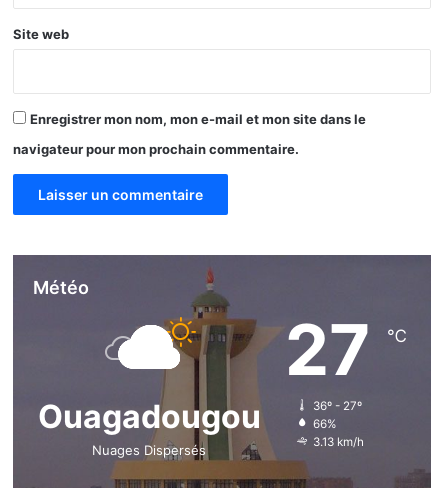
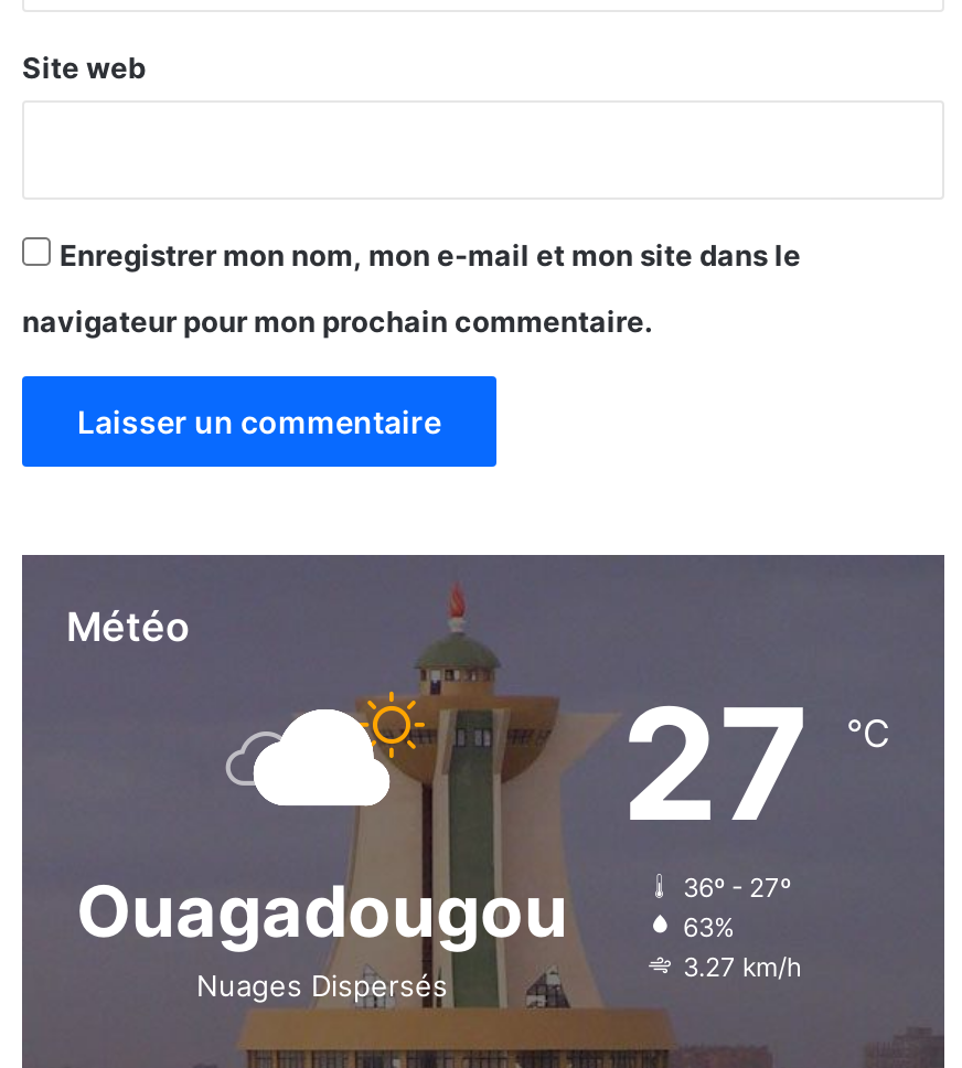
- 66%
+ 63%

- 3.13 km/h
+ 3.27 km/h
